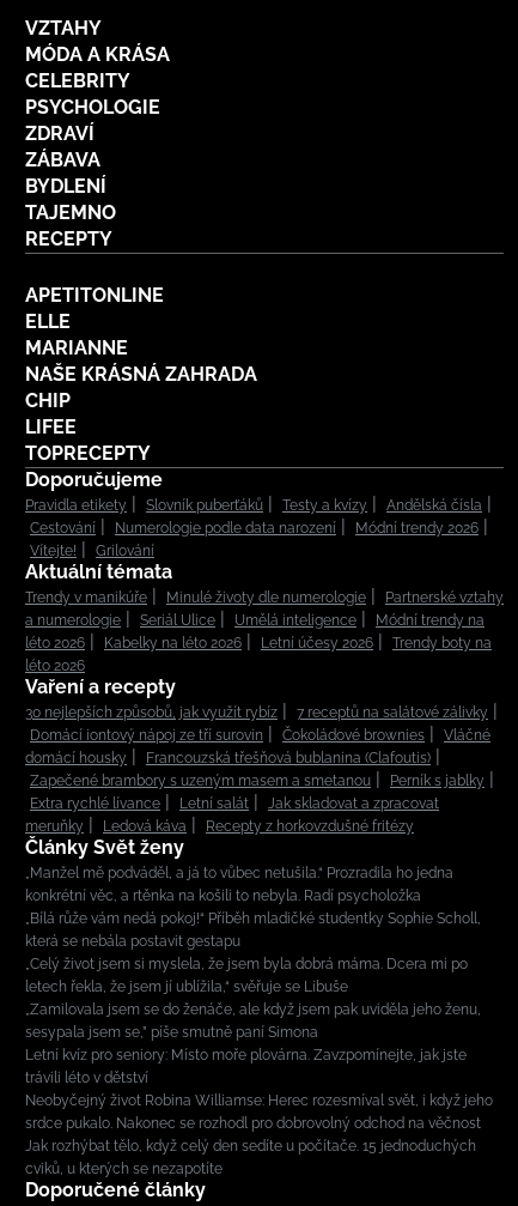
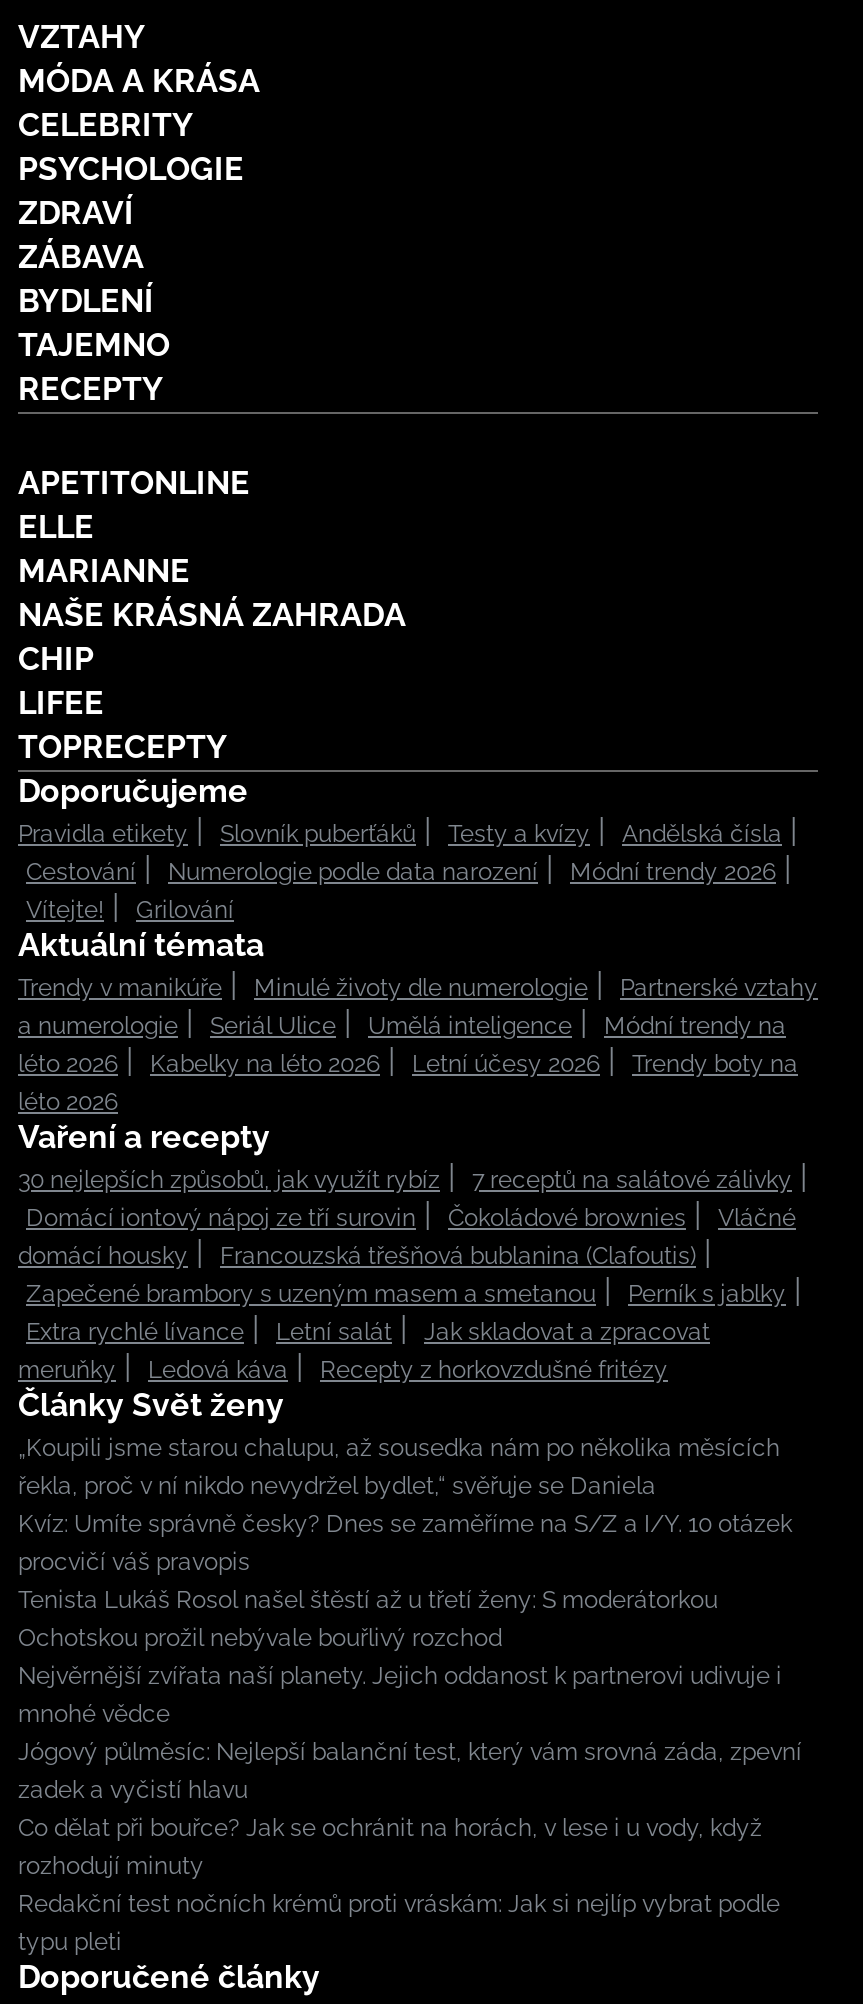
- „Manžel mě podváděl, a já to vůbec netušila.“ Prozradila ho jedna
- konkrétní věc, a rtěnka na košili to nebyla. Radí psycholožka
- „Bílá růže vám nedá pokoj!“ Příběh mladičké studentky Sophie Scholl,
- která se nebála postavit gestapu
- „Celý život jsem si myslela, že jsem byla dobrá máma. Dcera mi po
- letech řekla, že jsem jí ublížila,“ svěřuje se Libuše
- „Zamilovala jsem se do ženáče, ale když jsem pak uviděla jeho ženu,
- sesypala jsem se,” píše smutně paní Simona
- Letní kvíz pro seniory: Místo moře plovárna. Zavzpomínejte, jak jste
- trávili léto v dětství
- Neobyčejný život Robina Williamse: Herec rozesmíval svět, i když jeho
- srdce pukalo. Nakonec se rozhodl pro dobrovolný odchod na věčnost
- Jak rozhýbat tělo, když celý den sedíte u počítače. 15 jednoduchých
- cviků, u kterých se nezapotíte
+ „Koupili jsme starou chalupu, až sousedka nám po několika měsících
+ řekla, proč v ní nikdo nevydržel bydlet,“ svěřuje se Daniela
+ Kvíz: Umíte správně česky? Dnes se zaměříme na S/Z a I/Y. 10 otázek
+ procvičí váš pravopis
+ Tenista Lukáš Rosol našel štěstí až u třetí ženy: S moderátorkou
+ Ochotskou prožil nebývale bouřlivý rozchod
+ Nejvěrnější zvířata naší planety. Jejich oddanost k partnerovi udivuje i
+ mnohé vědce
+ Jógový půlměsíc: Nejlepší balanční test, který vám srovná záda, zpevní
+ zadek a vyčistí hlavu
+ Co dělat při bouřce? Jak se ochránit na horách, v lese i u vody, když
+ rozhodují minuty
+ Redakční test nočních krémů proti vráskám: Jak si nejlíp vybrat podle
+ typu pleti
